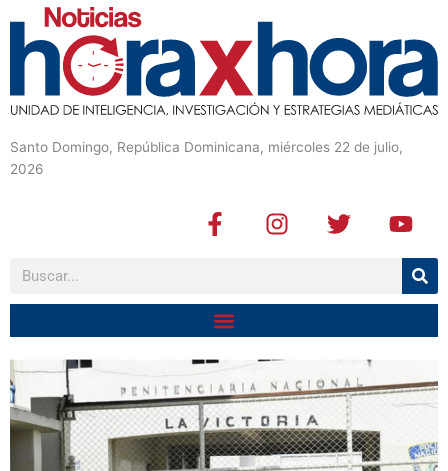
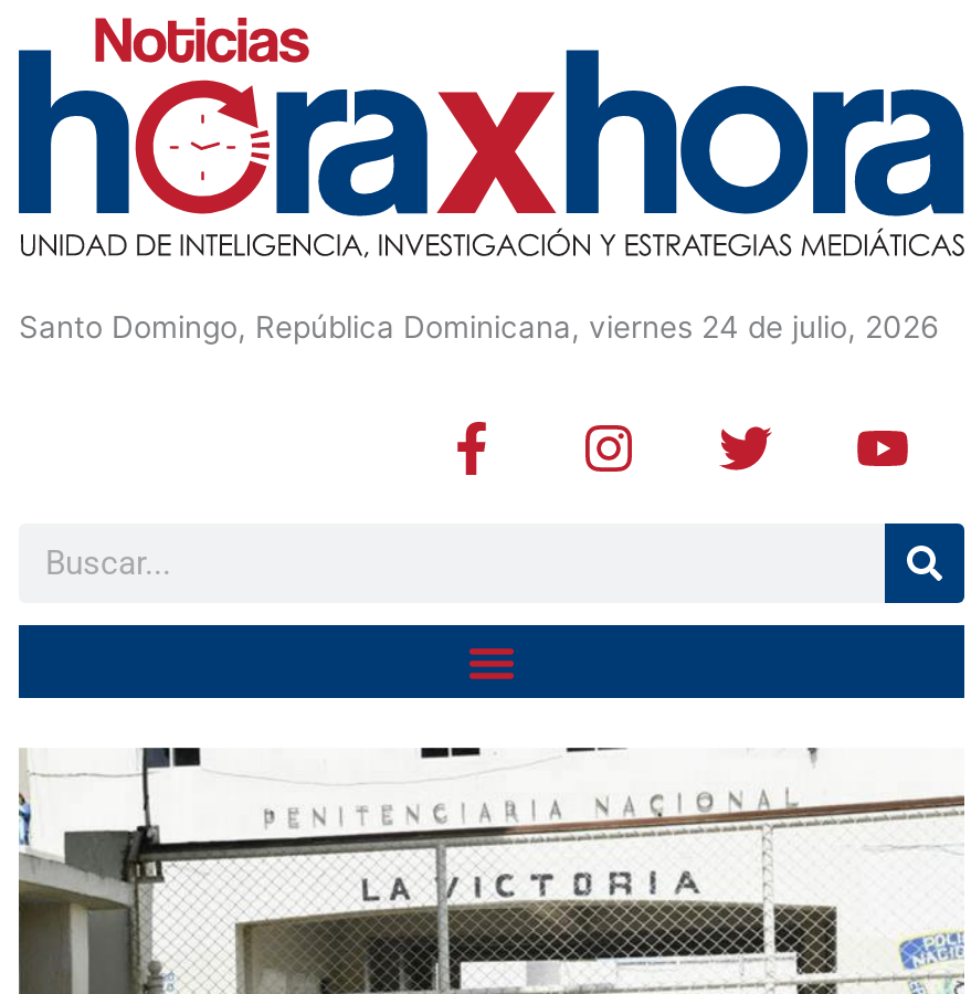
- Santo Domingo, República Dominicana, miércoles 22 de julio,
- 2026
+ Santo Domingo, República Dominicana, viernes 24 de julio, 2026
